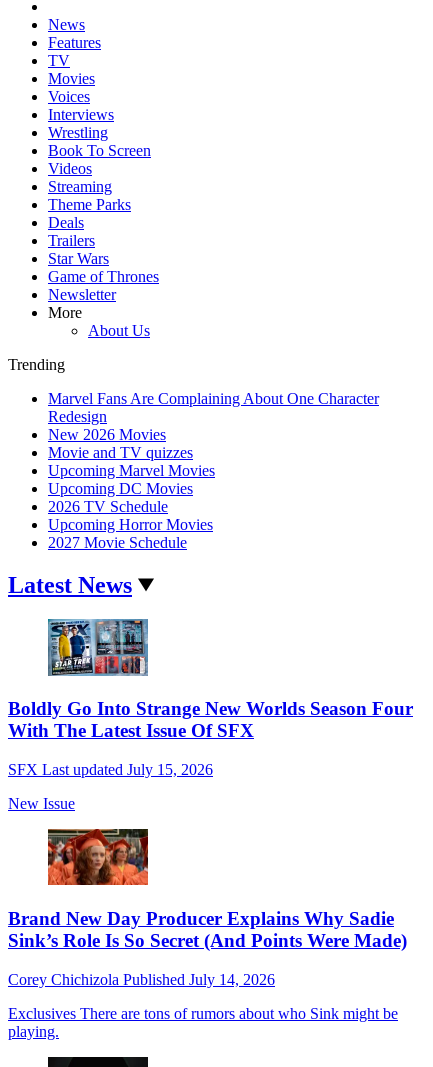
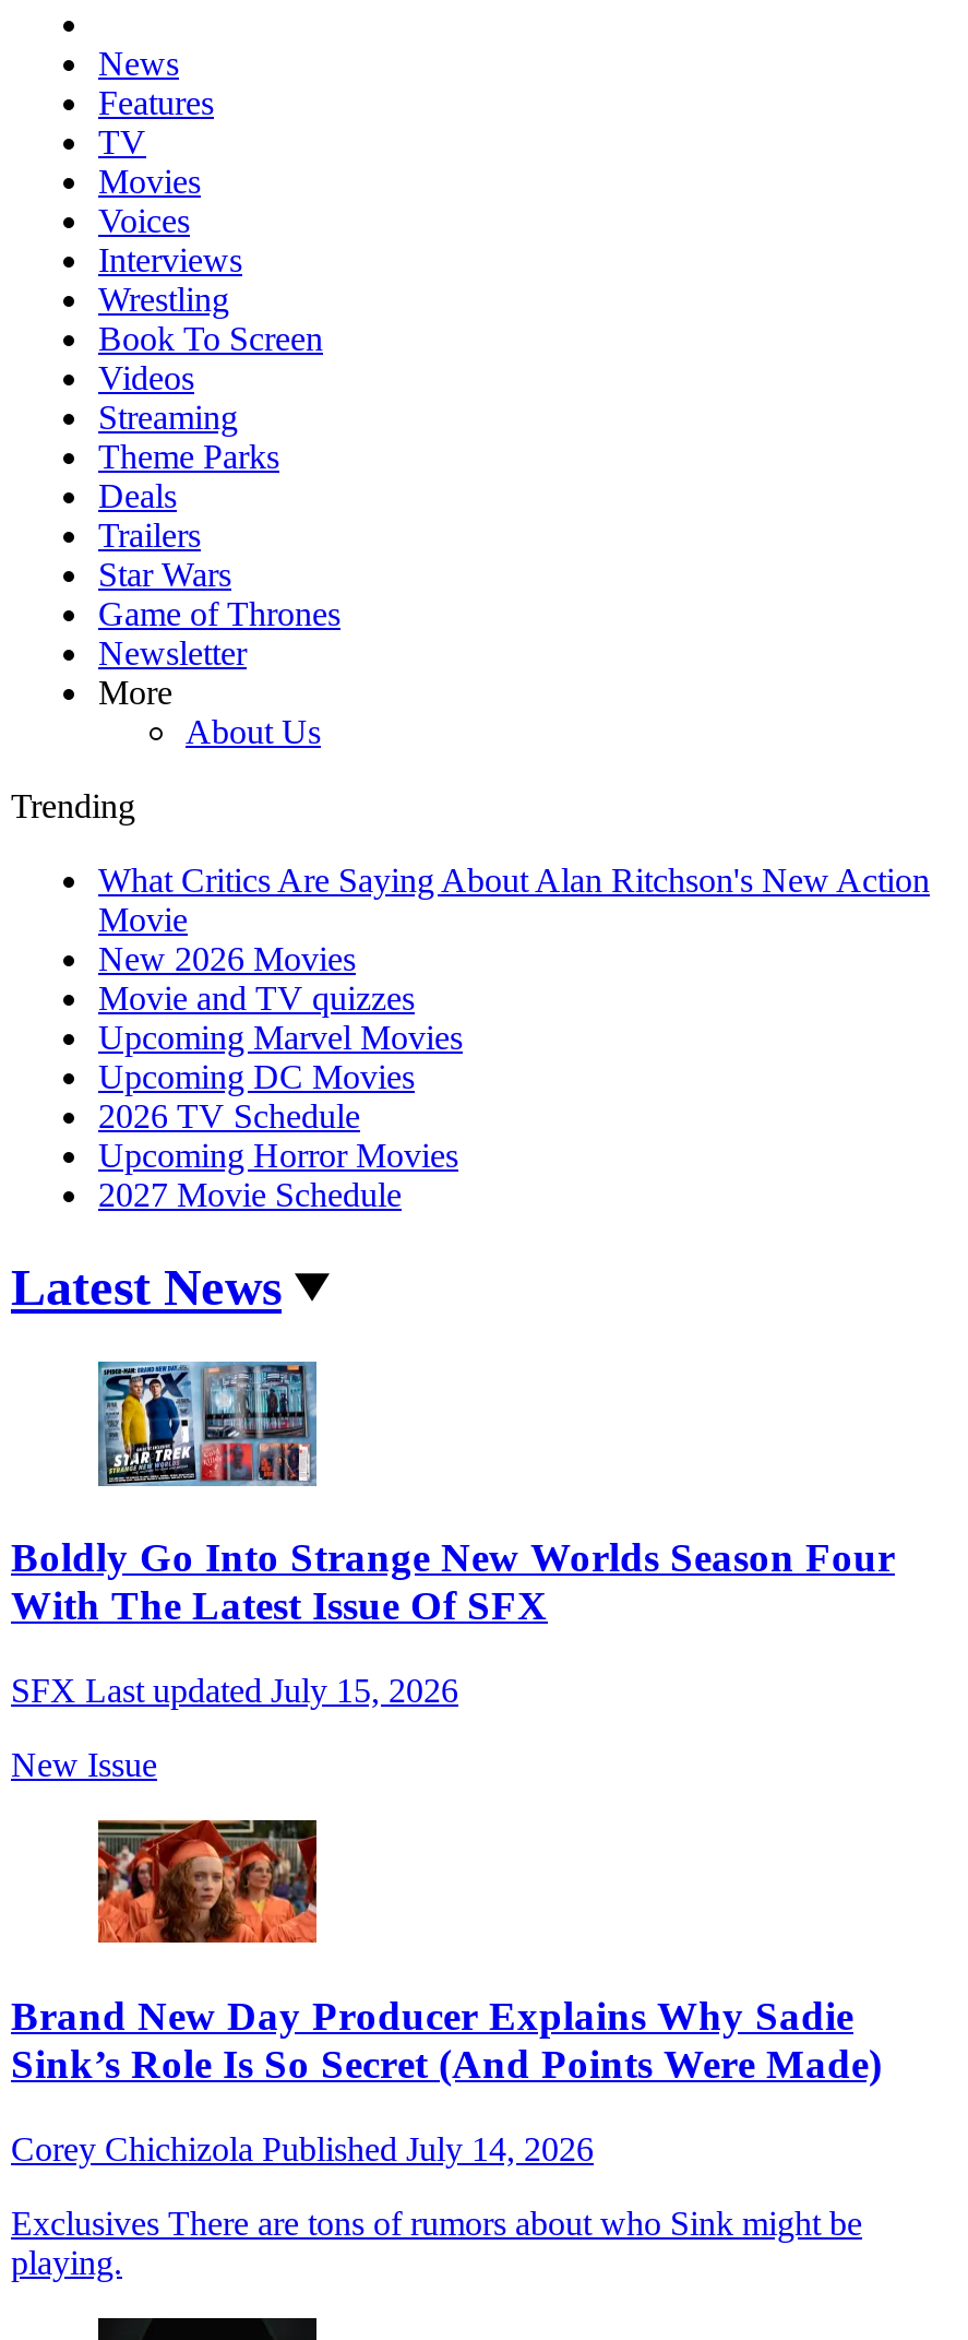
- Marvel Fans Are Complaining About One Character
- Redesign
+ What Critics Are Saying About Alan Ritchson's New Action
+ Movie
